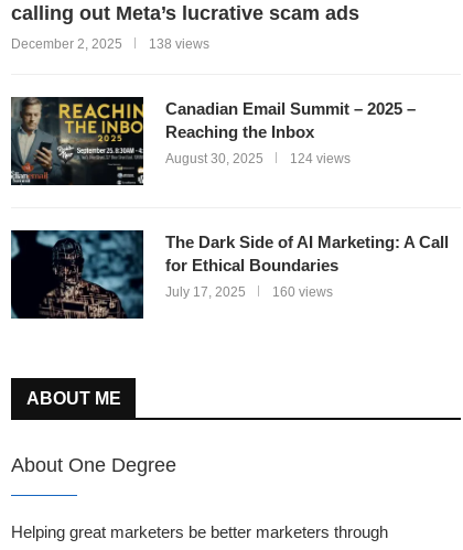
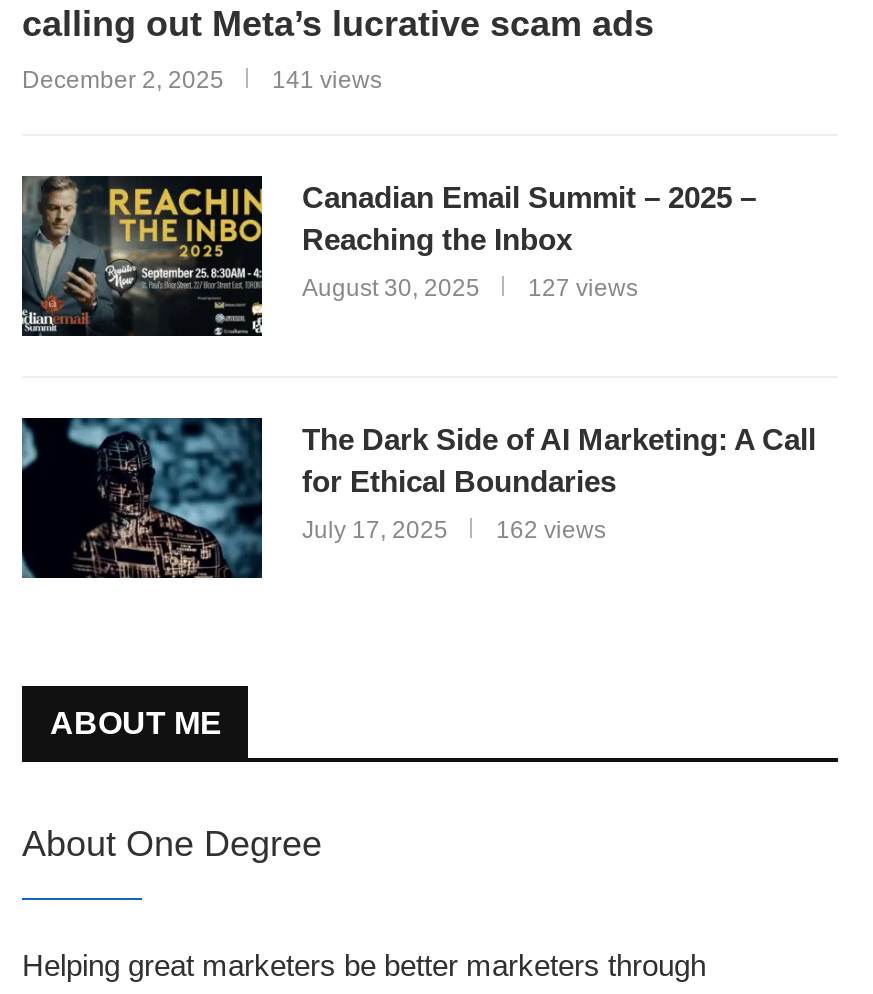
- December 2, 2025 138 views
+ December 2, 2025 141 views

- August 30, 2025 124 views
+ August 30, 2025 127 views

- July 17, 2025 160 views
+ July 17, 2025 162 views
